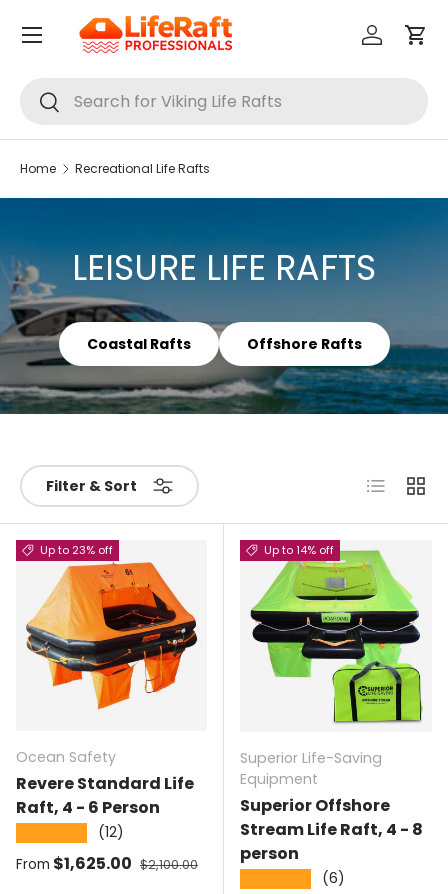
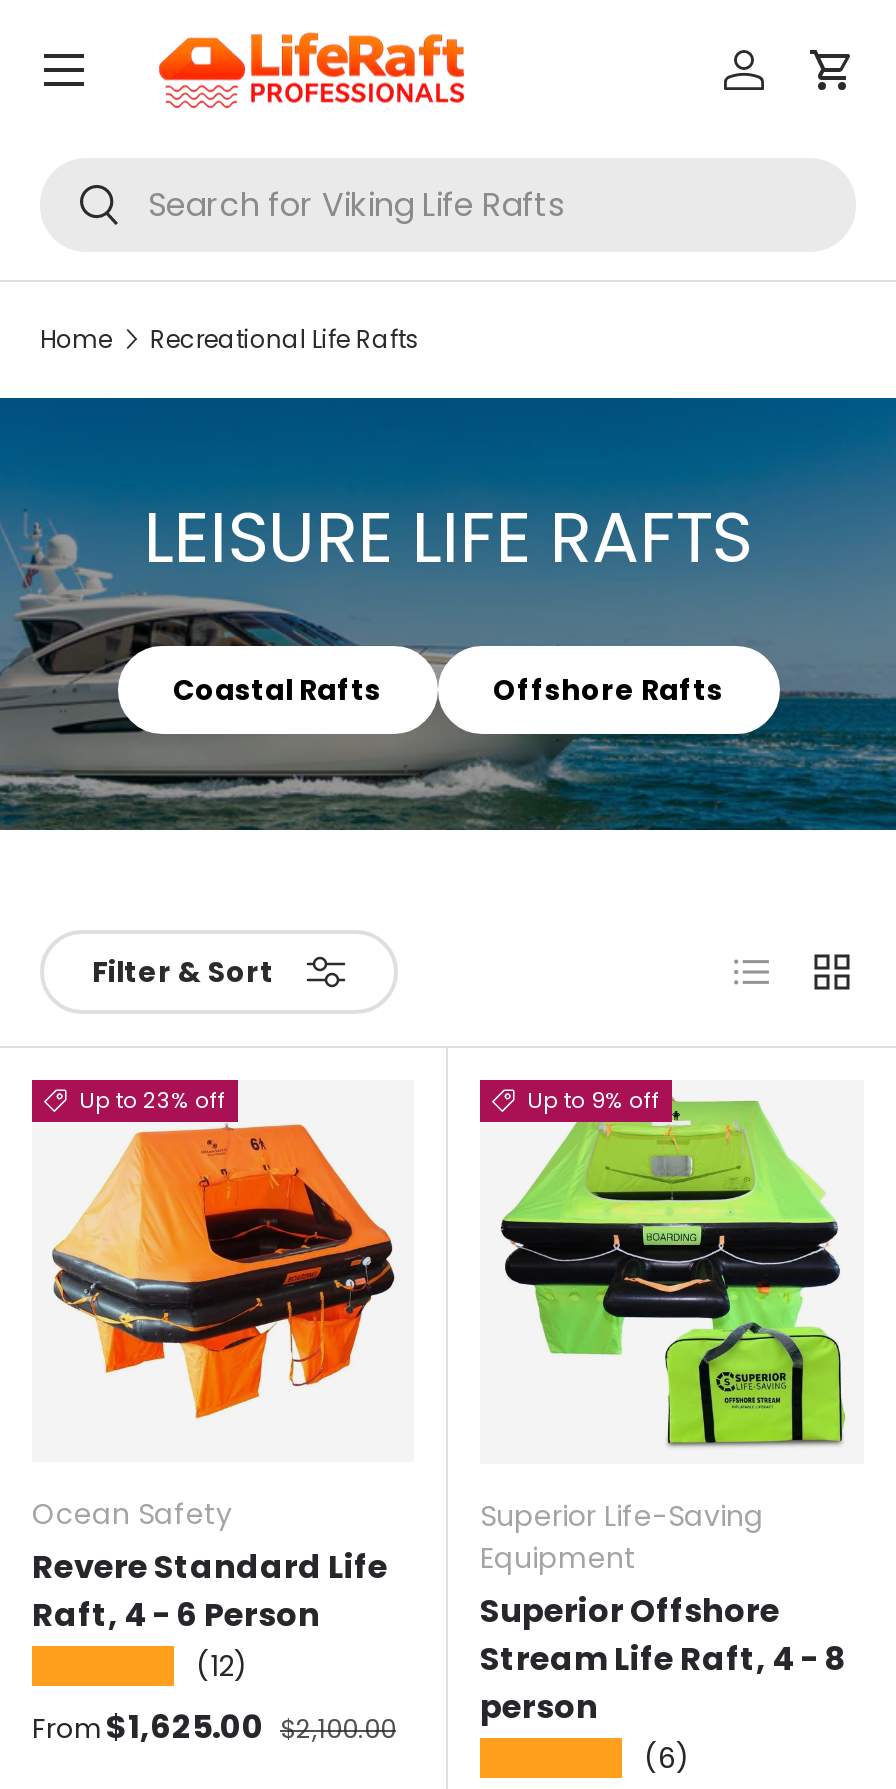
- Up to 14% off
+ Up to 9% off
